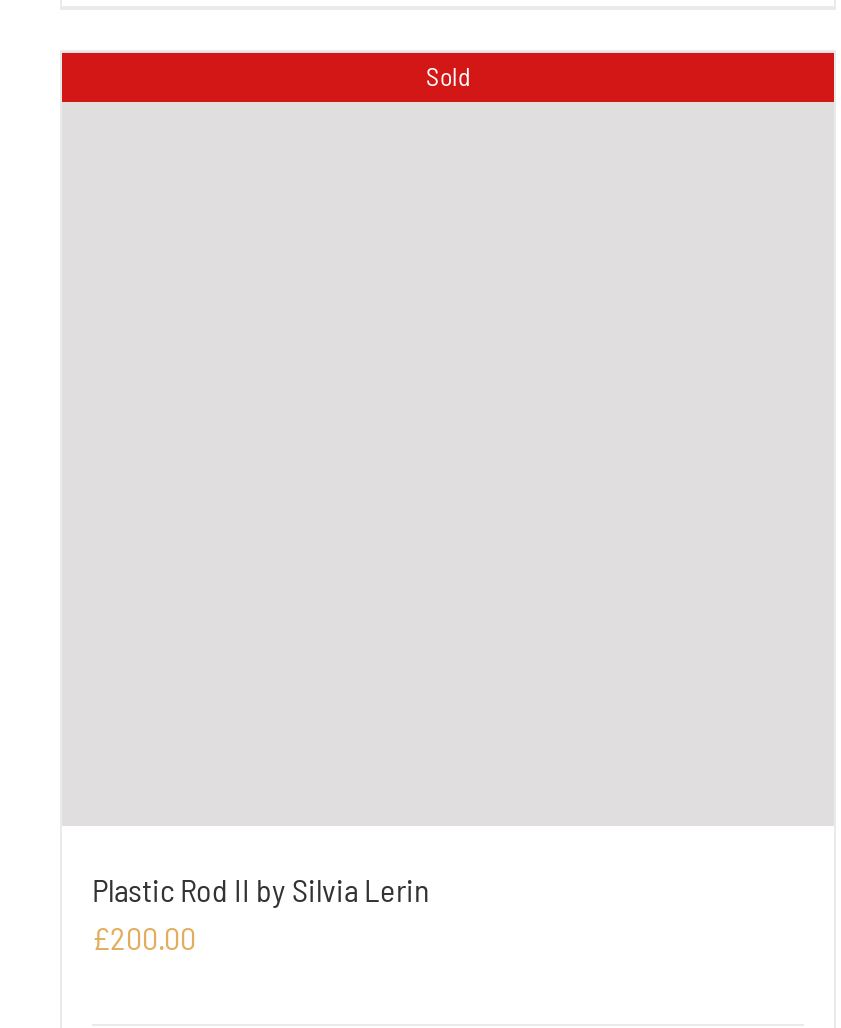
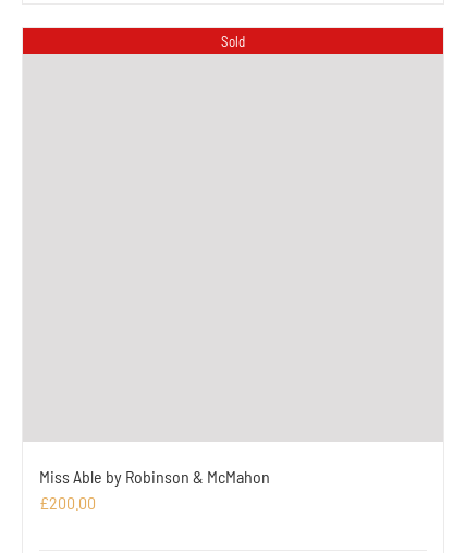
- Plastic Rod II by Silvia Lerin
+ Miss Able by Robinson & McMahon
